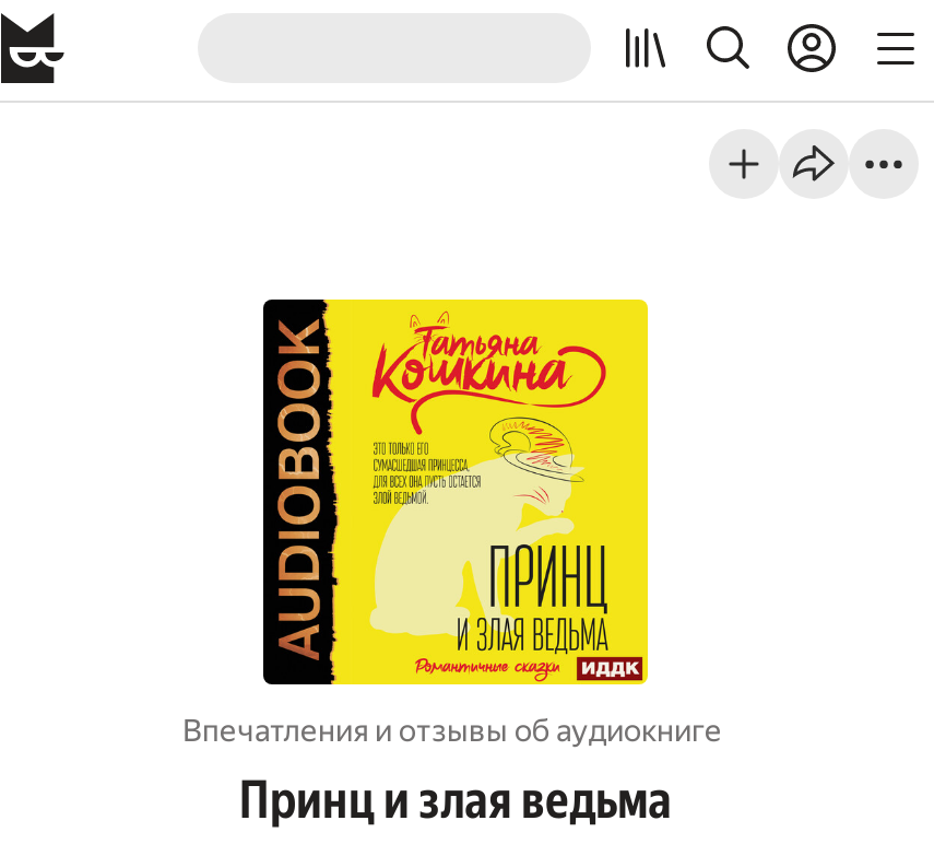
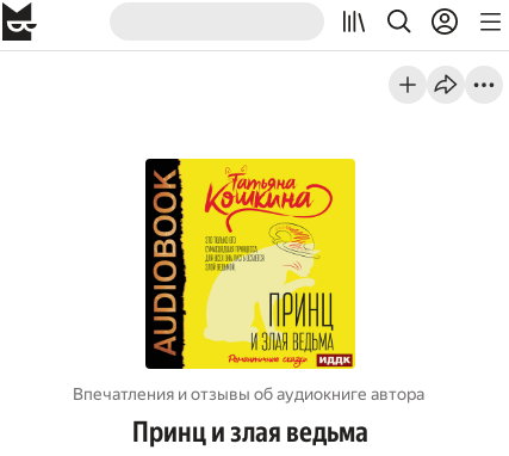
- Впечатления и отзывы об aудиокниге
+ Впечатления и отзывы об aудиокниге автора
